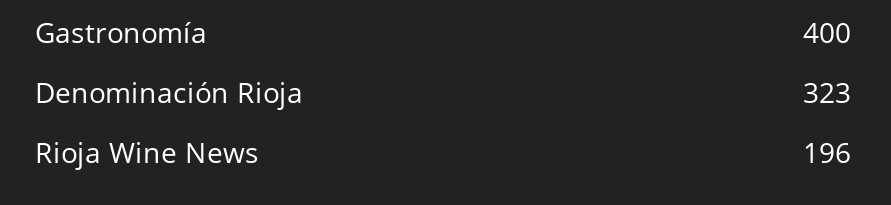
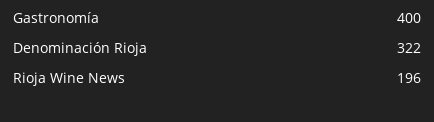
- 323
+ 322
